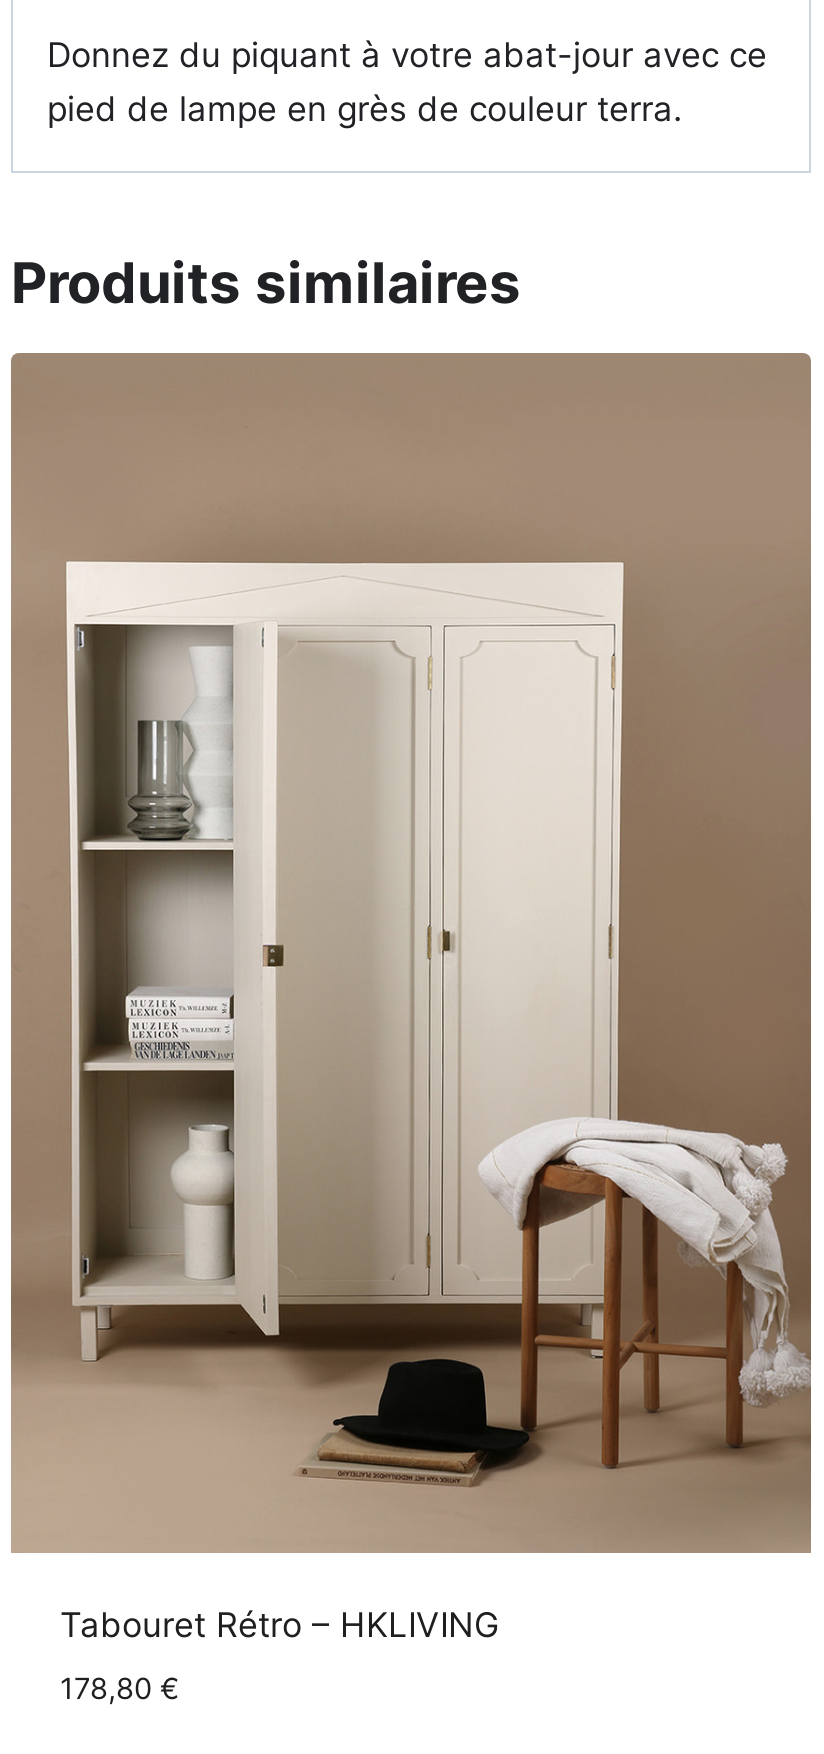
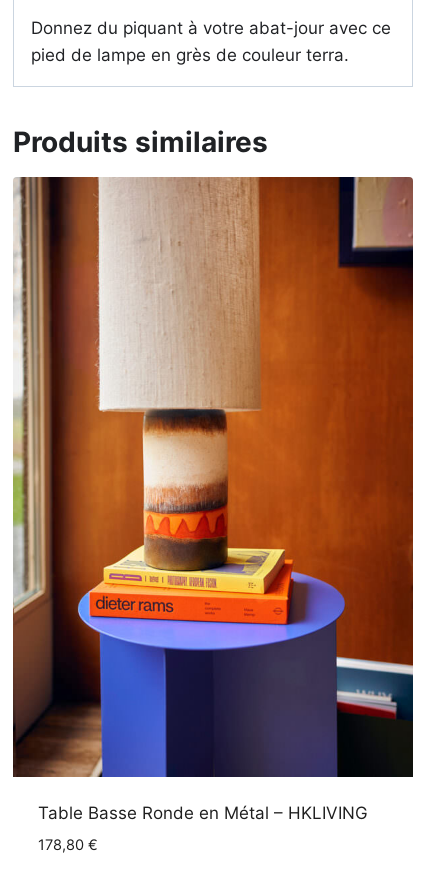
- [image]
- Tabouret Rétro – HKLIVING
+ [image]
+ Table Basse Ronde en Métal – HKLIVING
